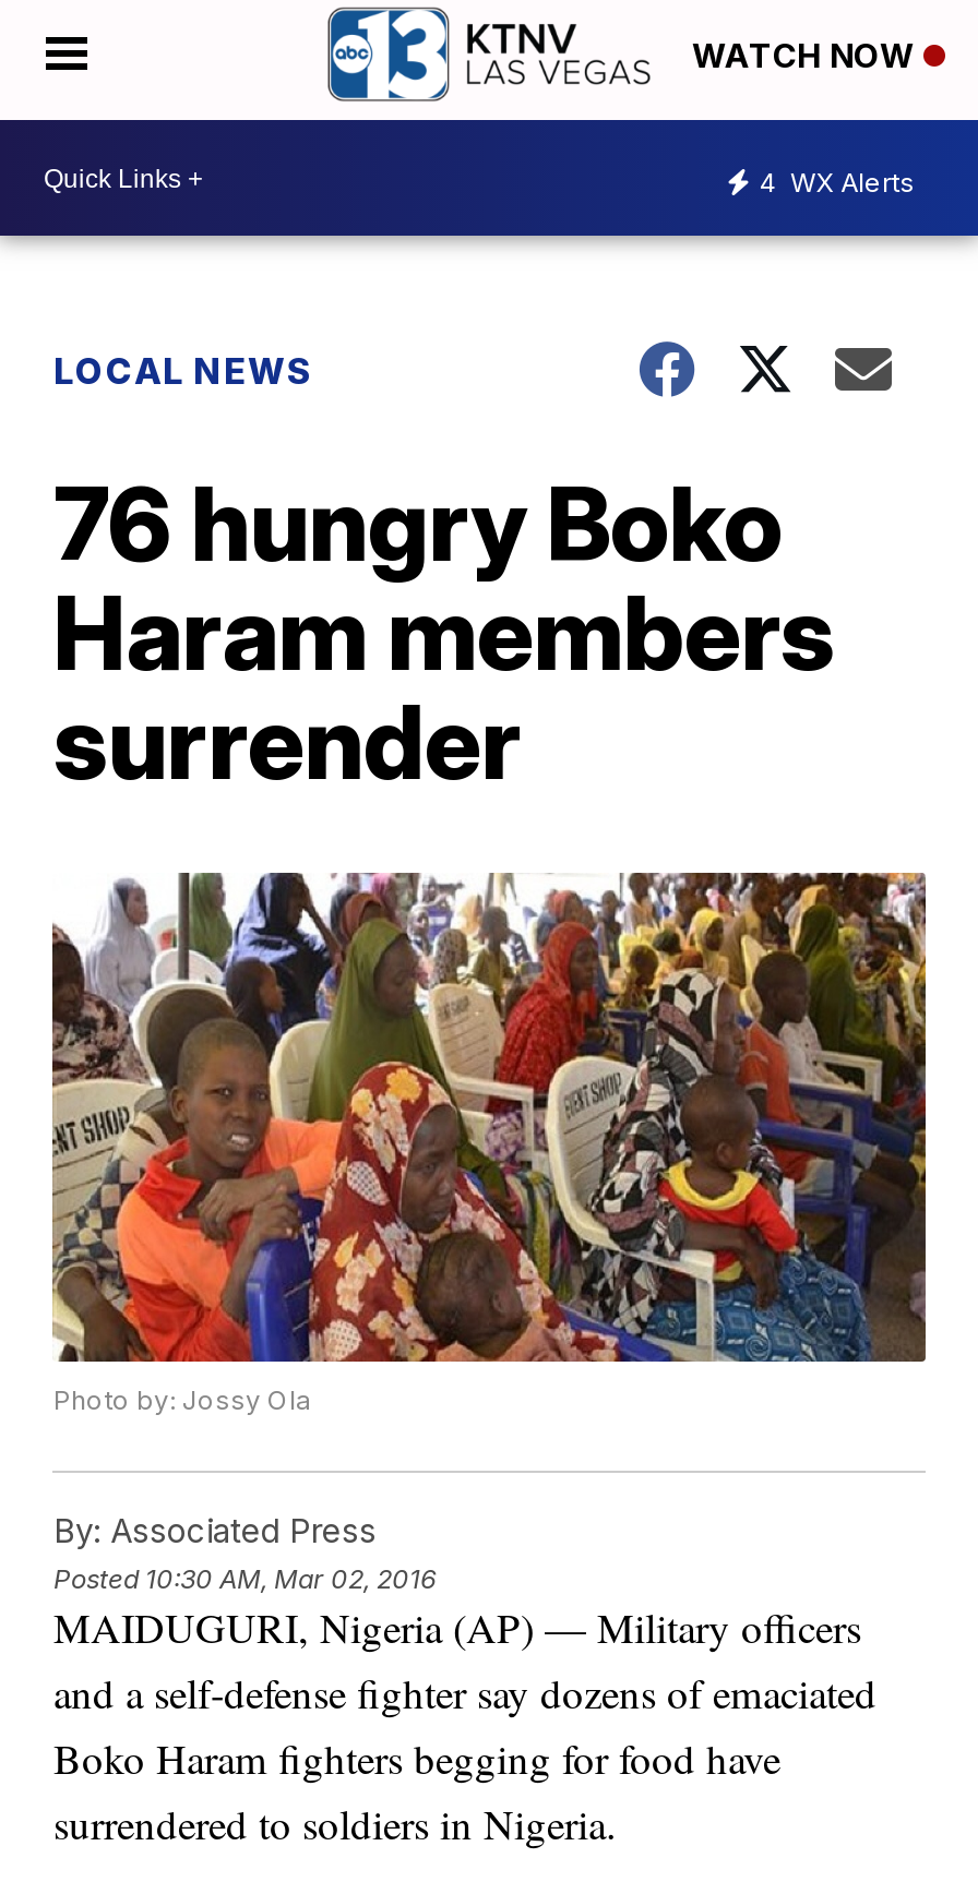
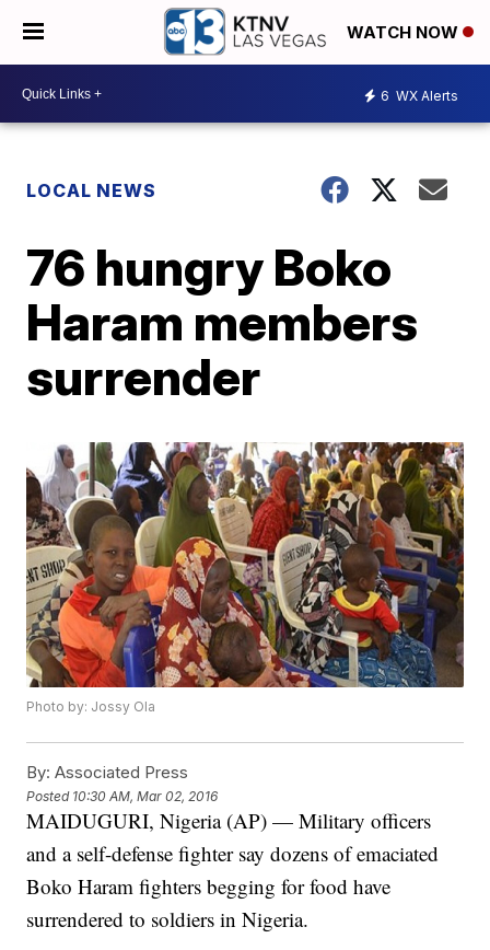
- 4 WX Alerts
+ 6 WX Alerts
